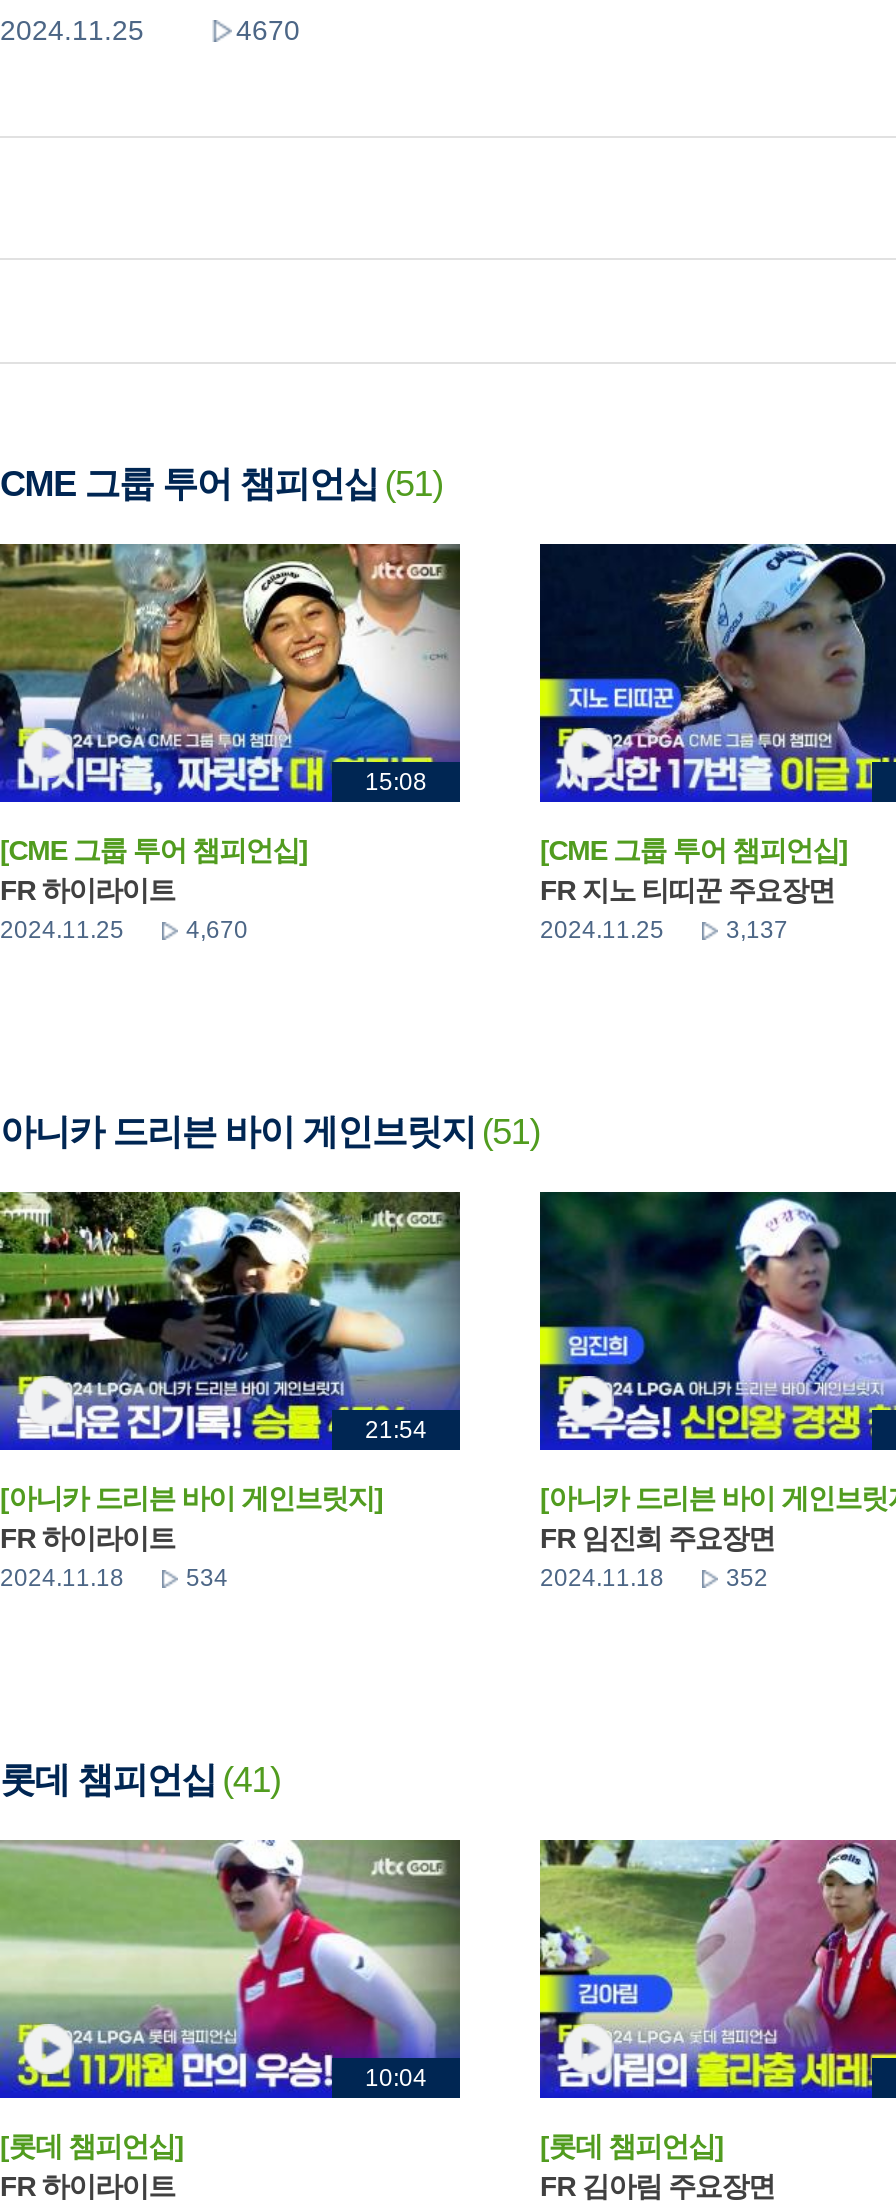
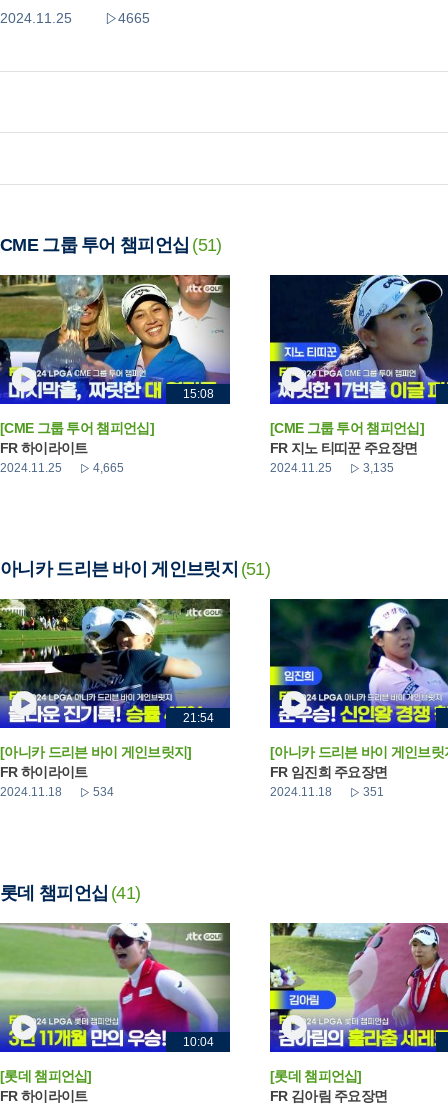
- 4670
+ 4665

- 4,670
+ 4,665

- 3,137
+ 3,135

- 352
+ 351
